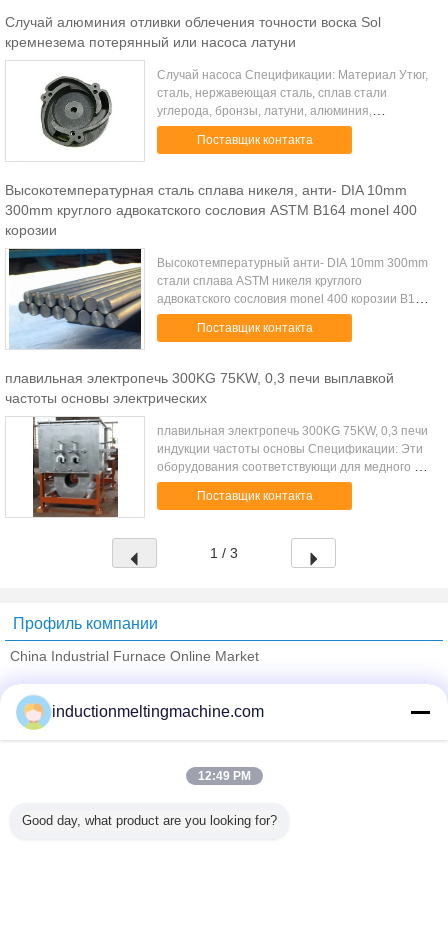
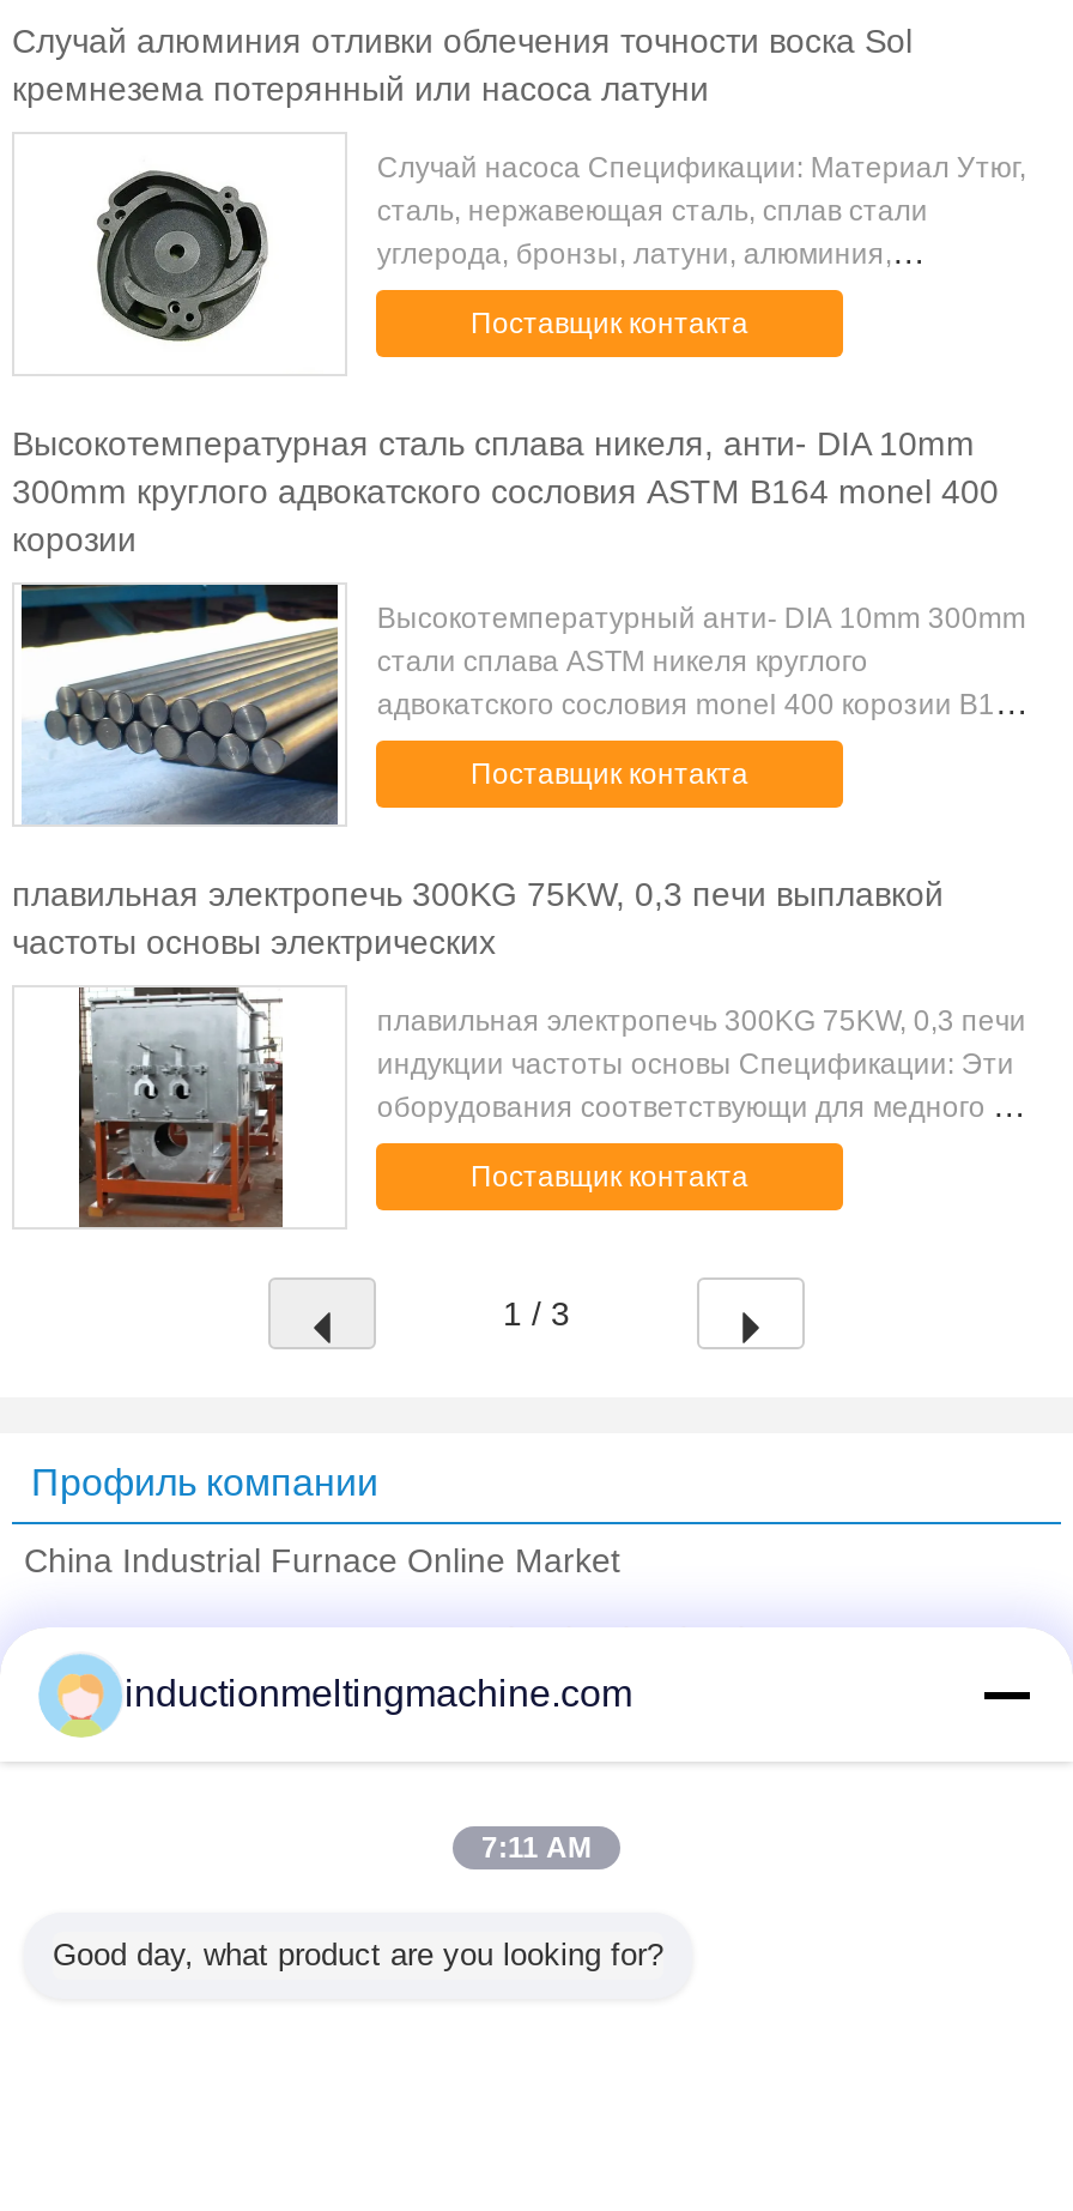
- 12:49 PM
+ 7:11 AM
